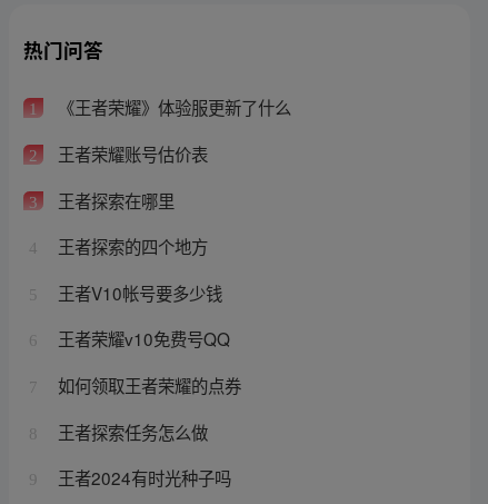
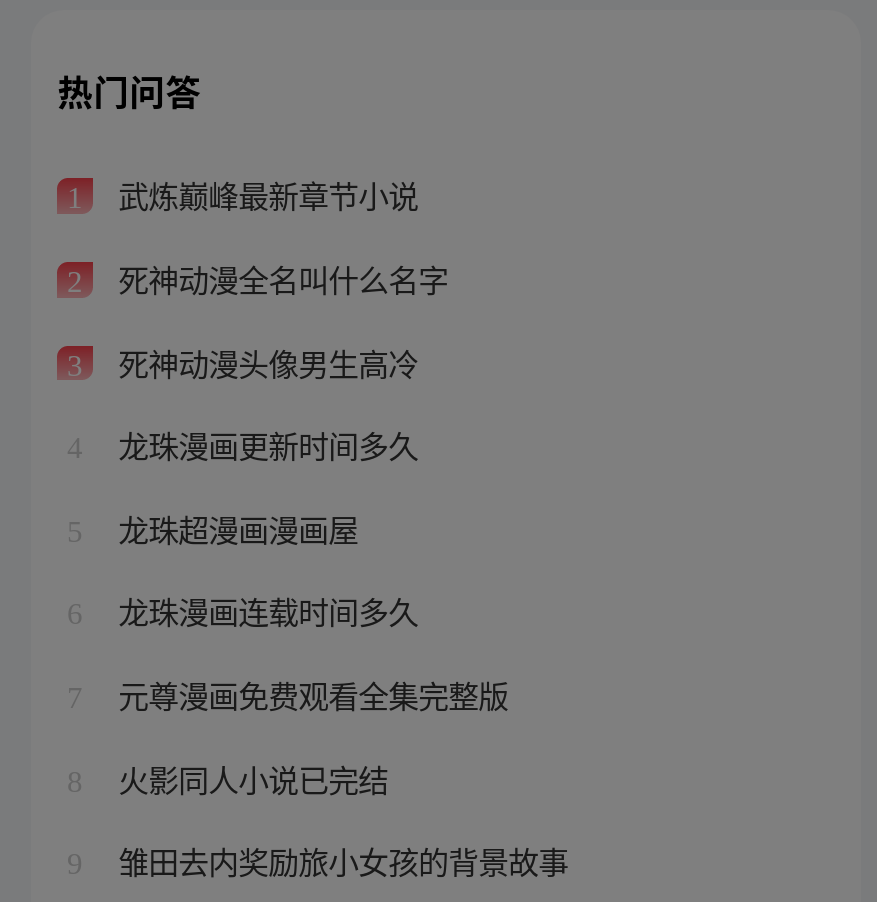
- 《王者荣耀》体验服更新了什么
+ 武炼巅峰最新章节小说

- 王者荣耀账号估价表
+ 死神动漫全名叫什么名字

- 王者探索在哪里
+ 死神动漫头像男生高冷

- 王者探索的四个地方
+ 龙珠漫画更新时间多久

- 王者V10帐号要多少钱
+ 龙珠超漫画漫画屋

- 王者荣耀v10免费号QQ
+ 龙珠漫画连载时间多久

- 如何领取王者荣耀的点券
+ 元尊漫画免费观看全集完整版

- 王者探索任务怎么做
+ 火影同人小说已完结

- 王者2024有时光种子吗
+ 雏田去内奖励旅小女孩的背景故事
